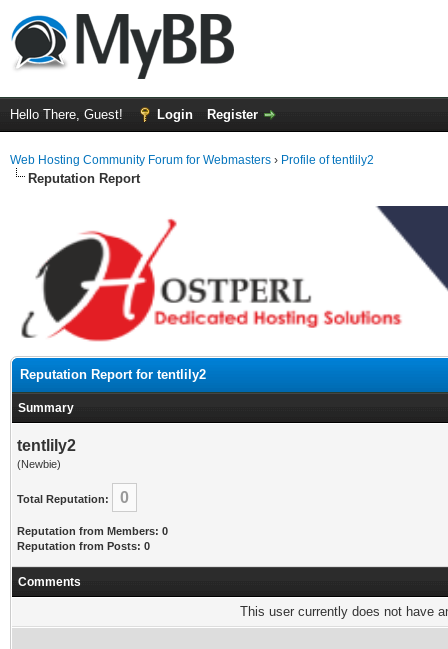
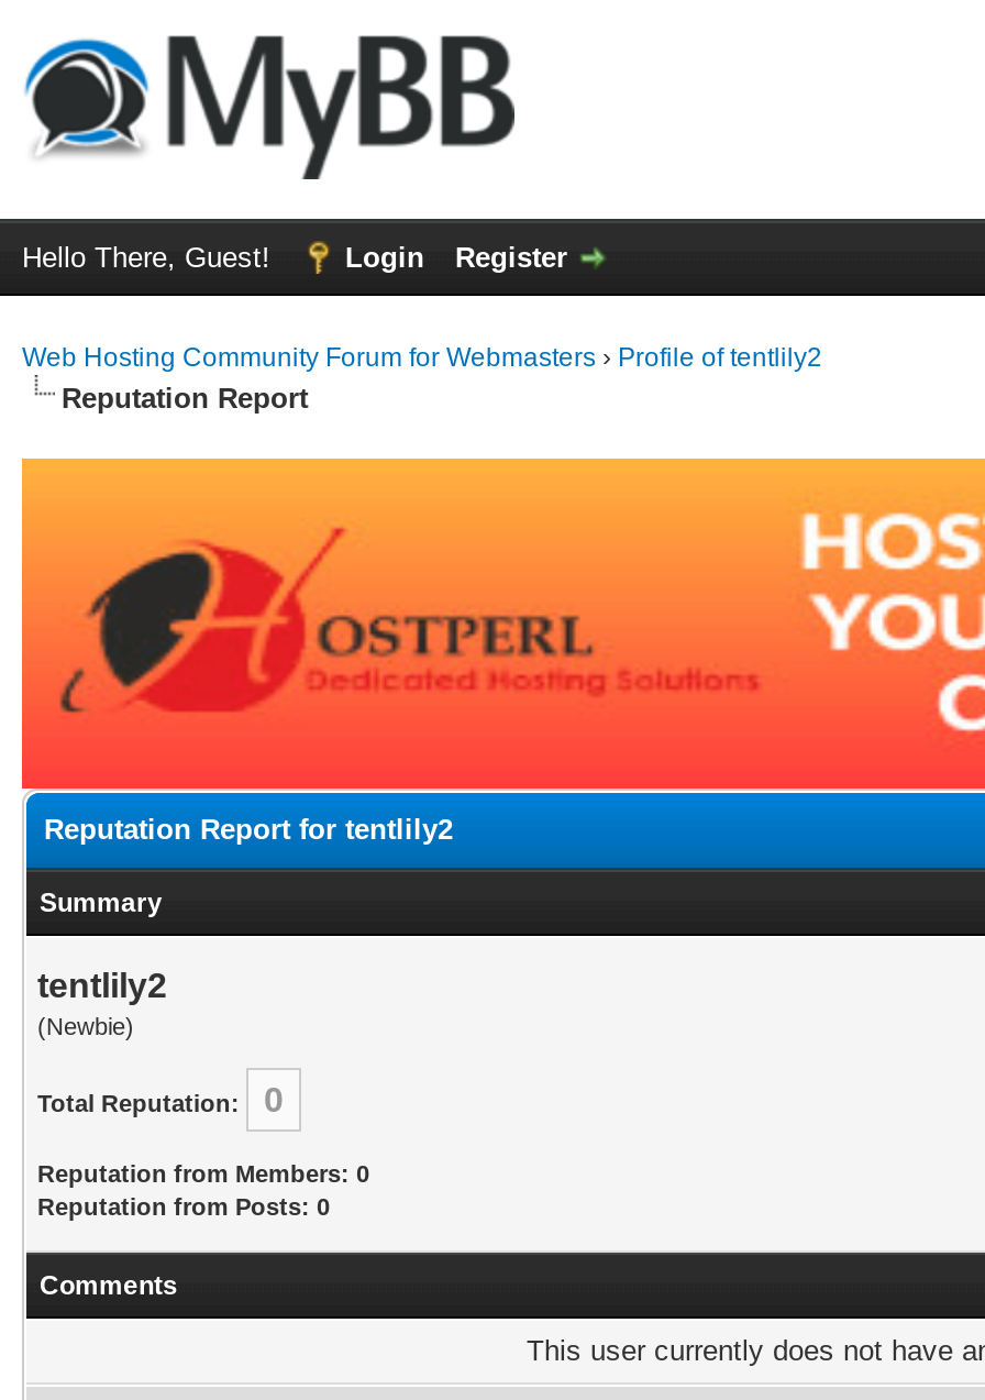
- [image]
+ [image]
